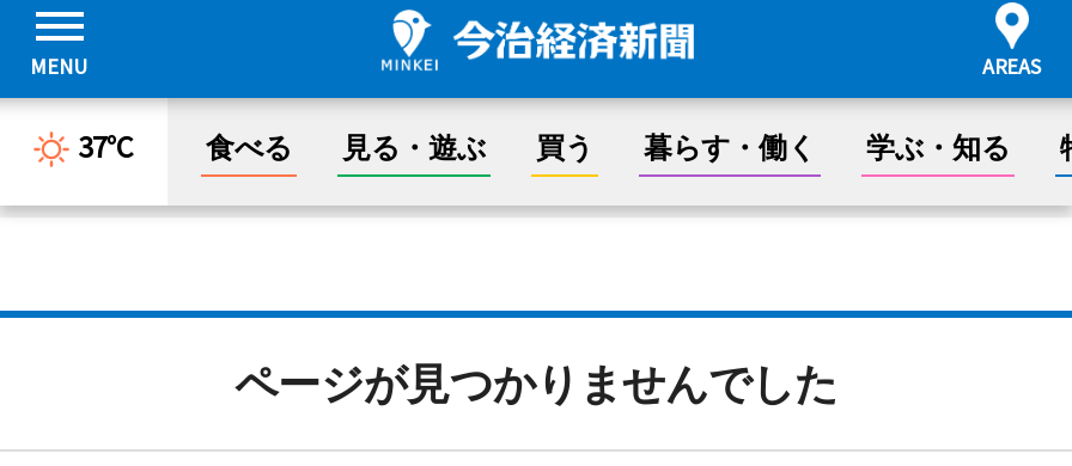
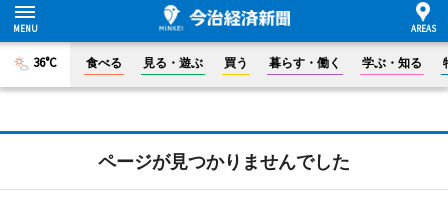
- 37°C
+ 36°C
